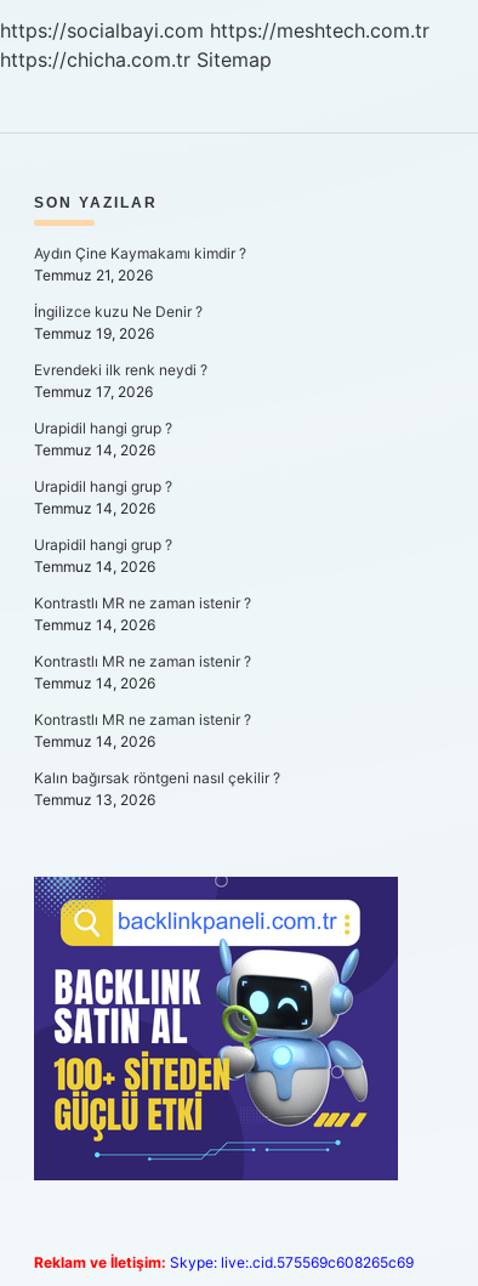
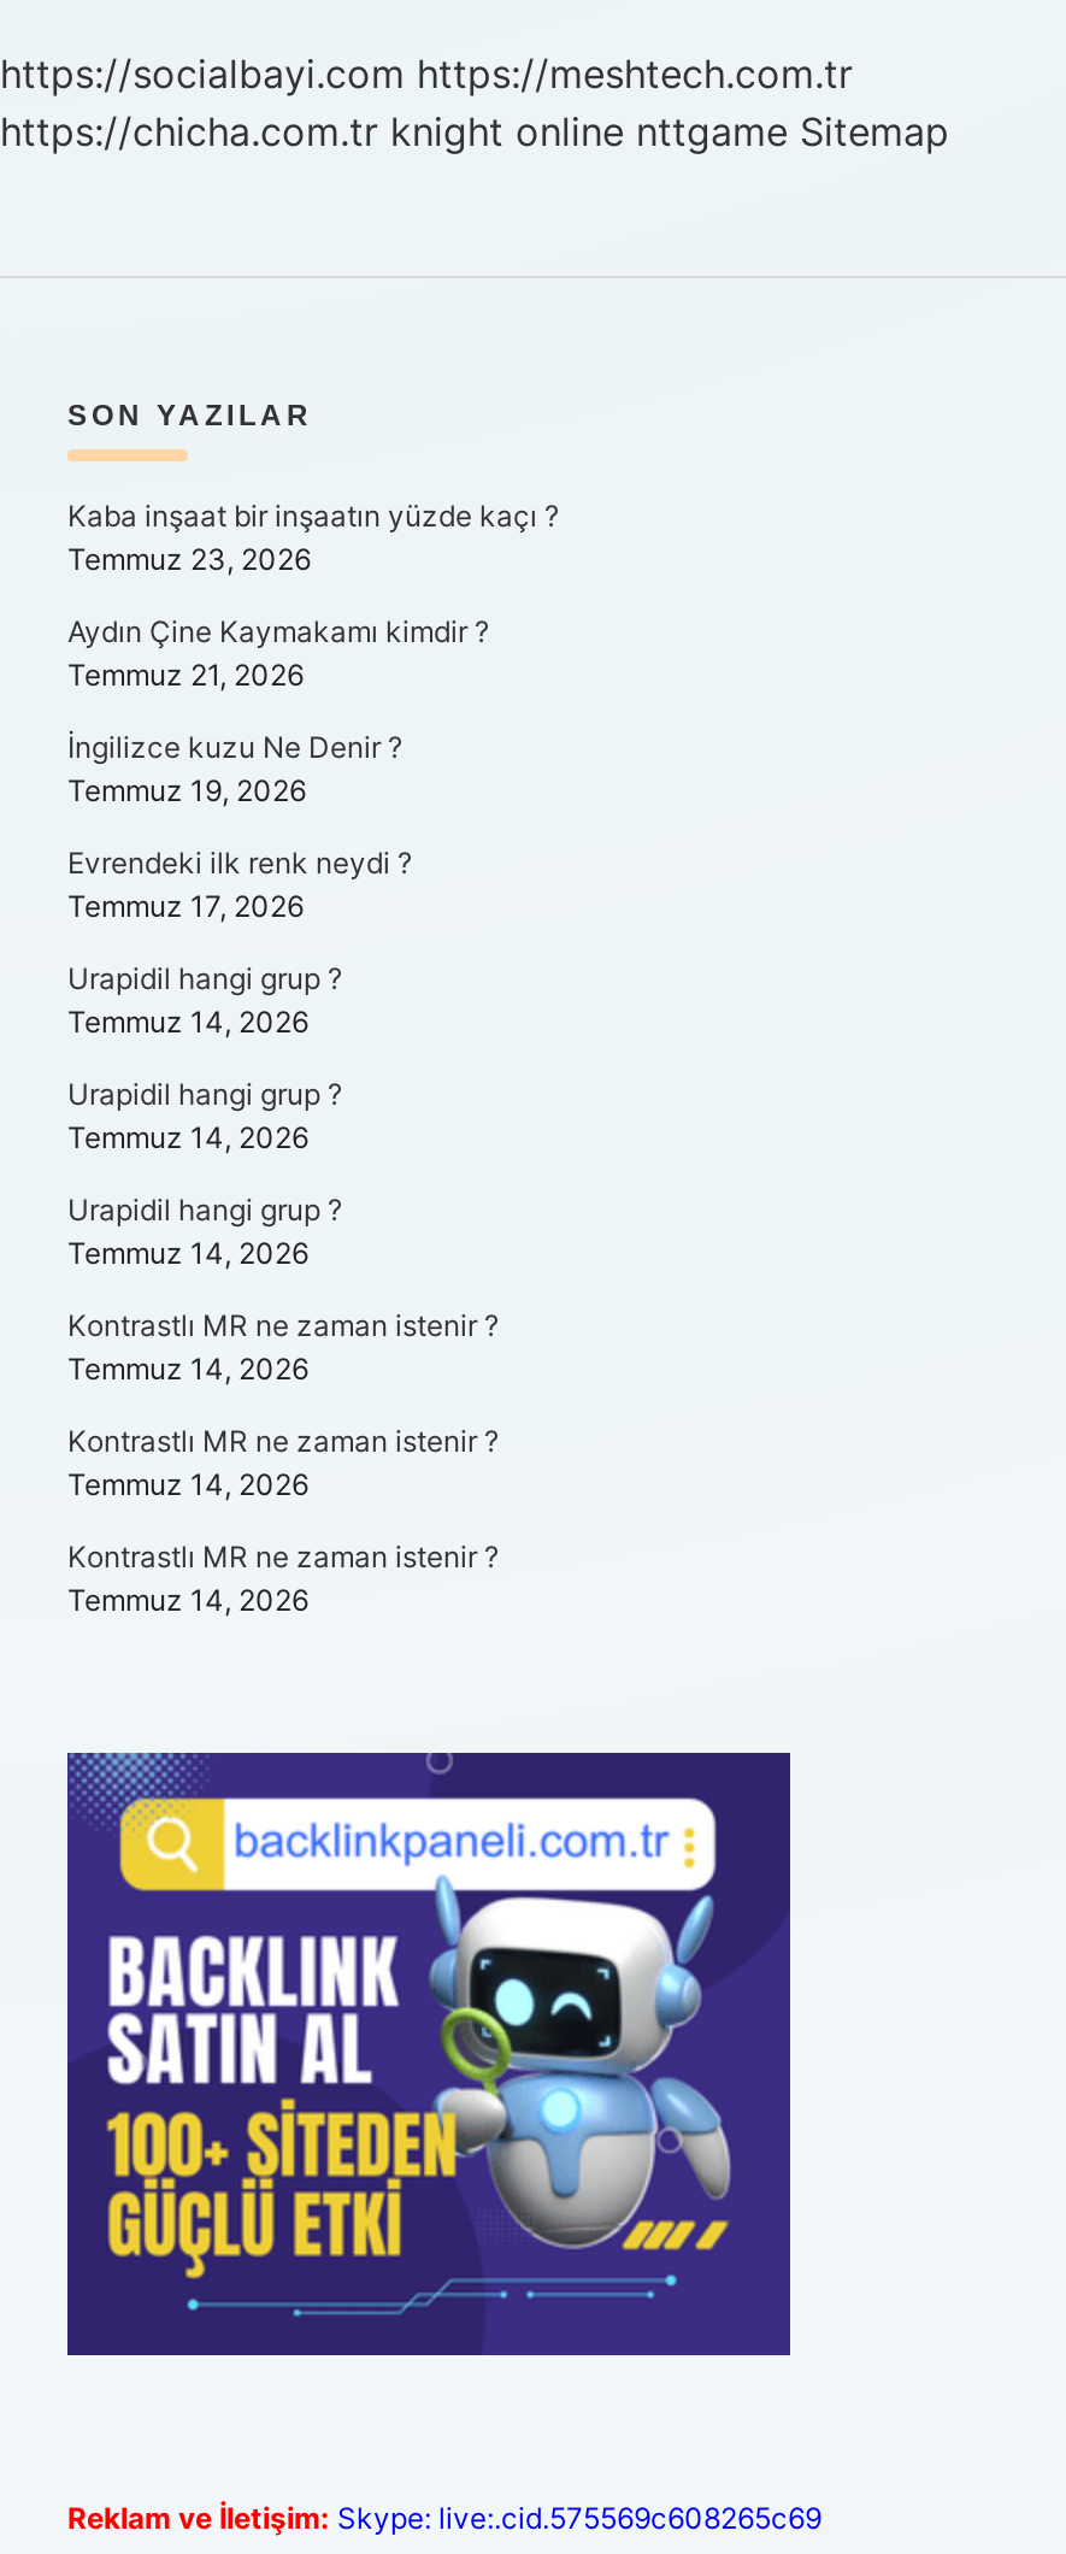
- https://chicha.com.tr Sitemap
+ https://chicha.com.tr knight online nttgame Sitemap

+ Kaba inşaat bir inşaatın yüzde kaçı ?
+ Temmuz 23, 2026

moved down: Aydın Çine Kaymakamı kimdir ? | Temmuz 21, 2026 | İngilizce kuzu Ne Denir ? | ... | Kontrastlı MR ne zaman istenir ? | Temmuz 14, 2026

- Kalın bağırsak röntgeni nasıl çekilir ?
- Temmuz 13, 2026
